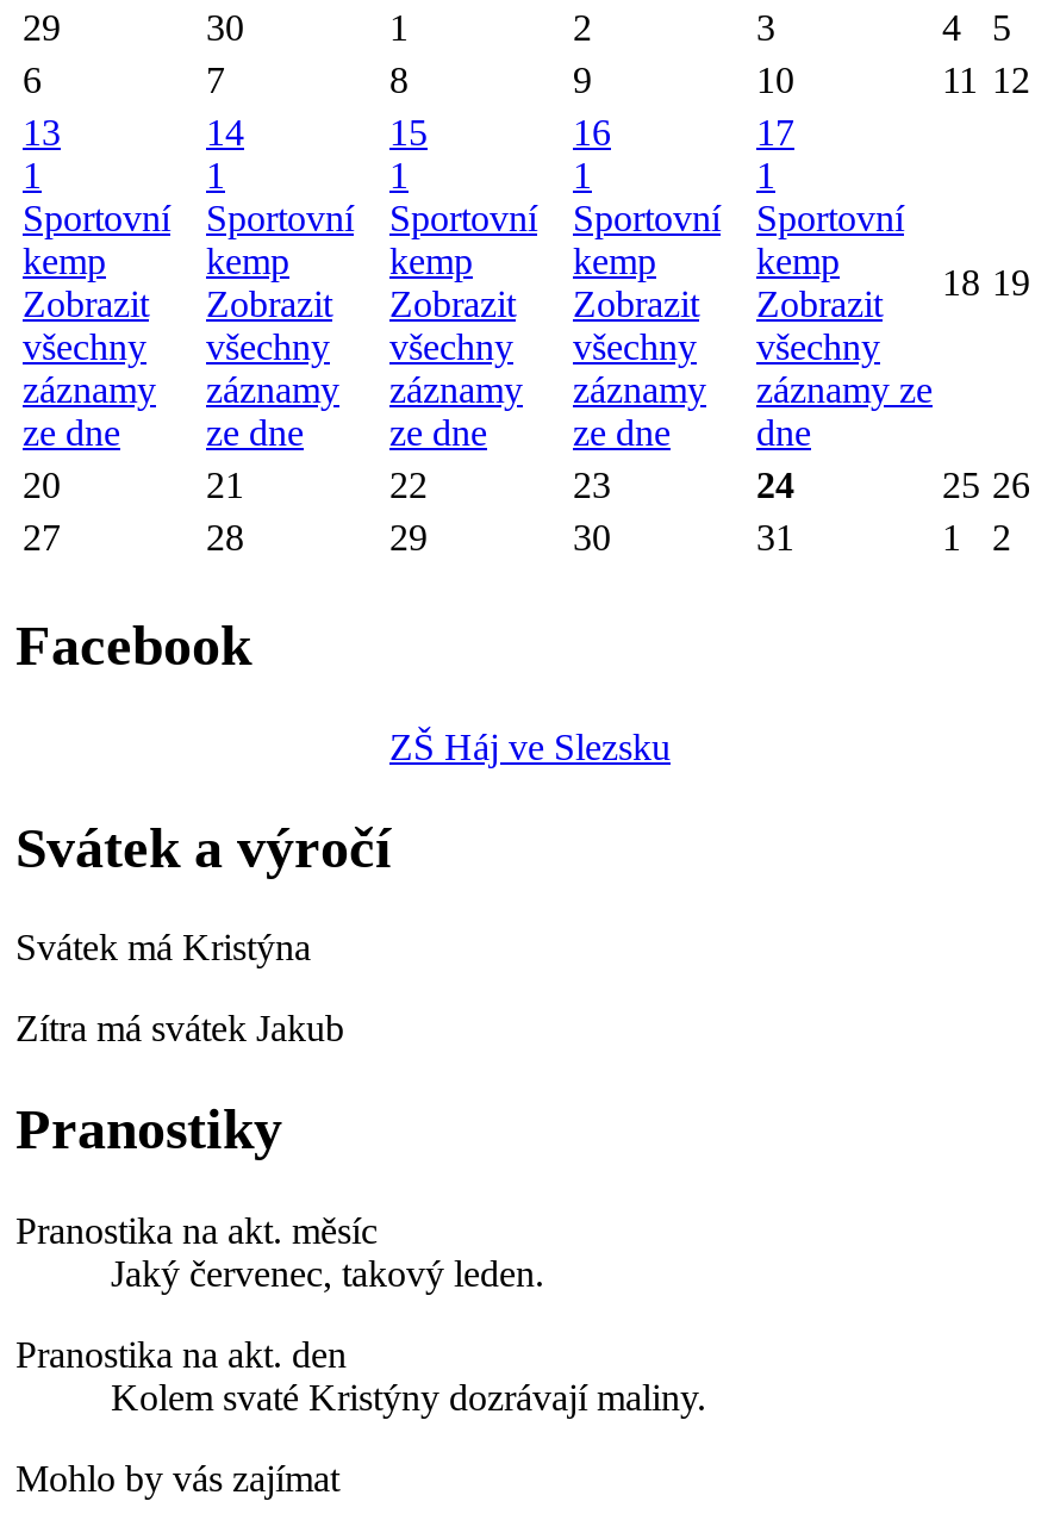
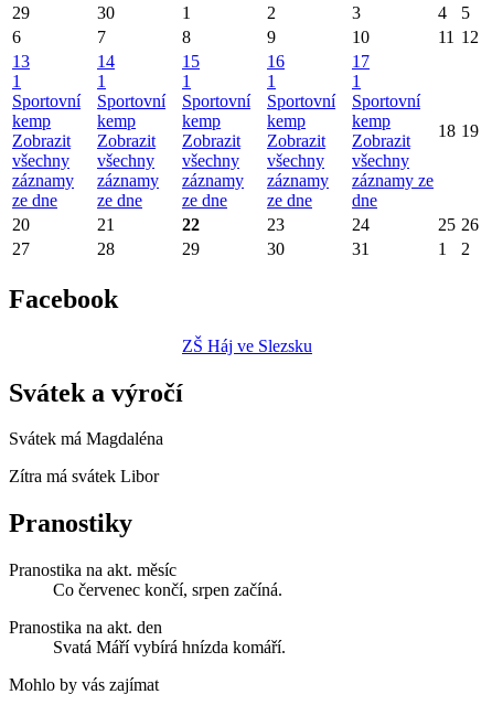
- Svátek má Kristýna
+ Svátek má Magdaléna

- Zítra má svátek Jakub
+ Zítra má svátek Libor

- Jaký červenec, takový leden.
+ Co červenec končí, srpen začíná.

- Kolem svaté Kristýny dozrávají maliny.
+ Svatá Máří vybírá hnízda komáří.
